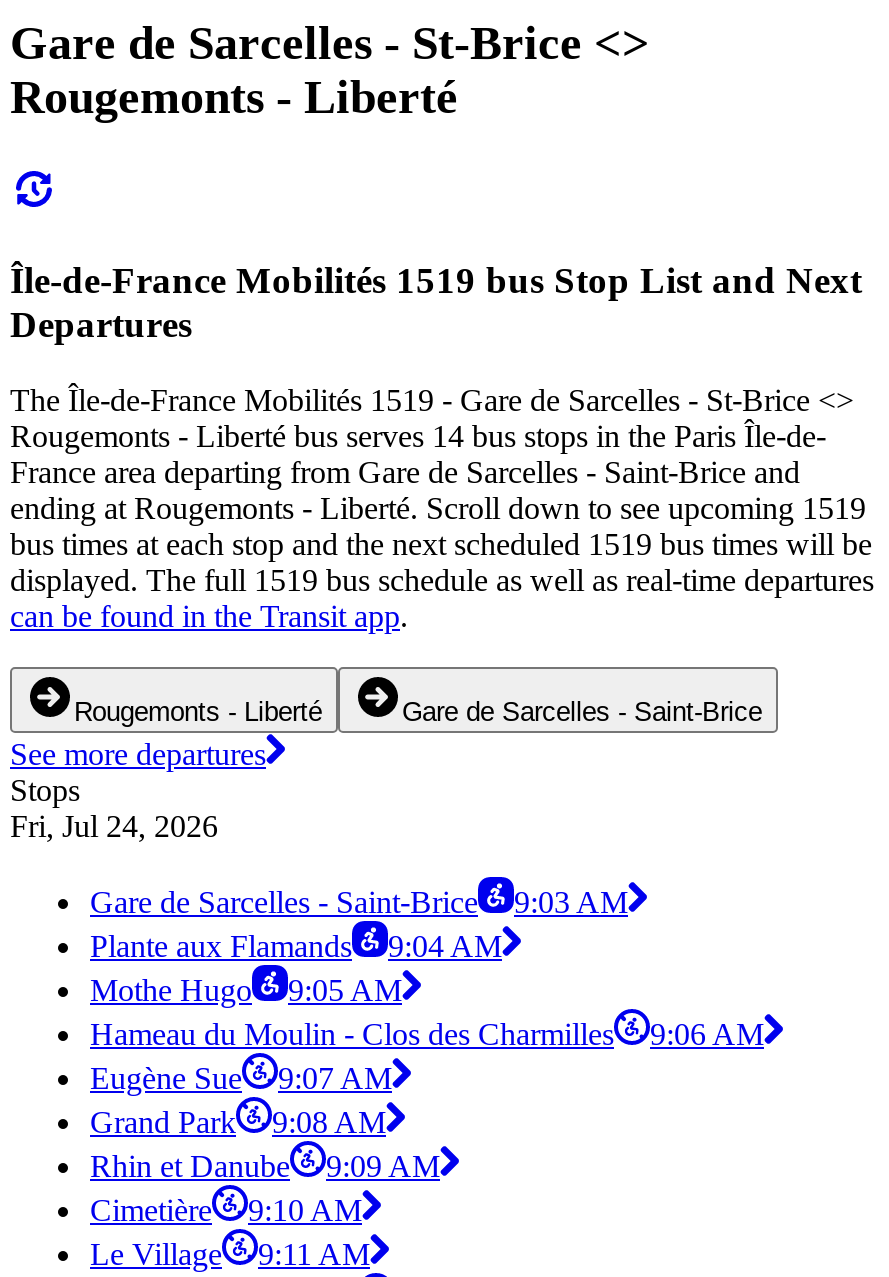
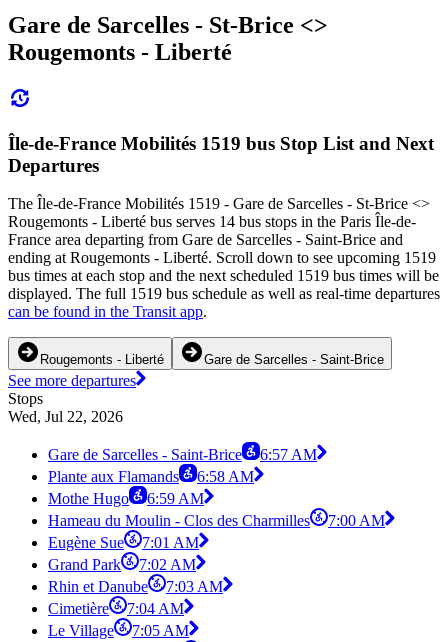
- Fri, Jul 24, 2026
+ Wed, Jul 22, 2026

- Gare de Sarcelles - Saint-Brice 9:03 AM
+ Gare de Sarcelles - Saint-Brice 6:57 AM

- Plante aux Flamands 9:04 AM
+ Plante aux Flamands 6:58 AM

- Mothe Hugo 9:05 AM
+ Mothe Hugo 6:59 AM

- Hameau du Moulin - Clos des Charmilles 9:06 AM
+ Hameau du Moulin - Clos des Charmilles 7:00 AM

- Eugène Sue 9:07 AM
+ Eugène Sue 7:01 AM

- Grand Park 9:08 AM
+ Grand Park 7:02 AM

- Rhin et Danube 9:09 AM
+ Rhin et Danube 7:03 AM

- Cimetière 9:10 AM
+ Cimetière 7:04 AM

- Le Village 9:11 AM
+ Le Village 7:05 AM
